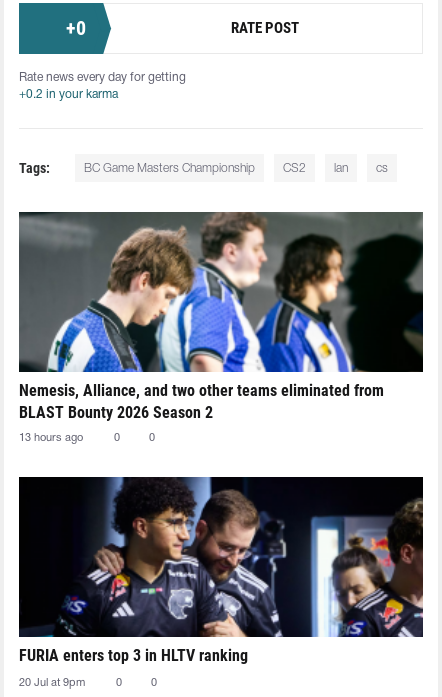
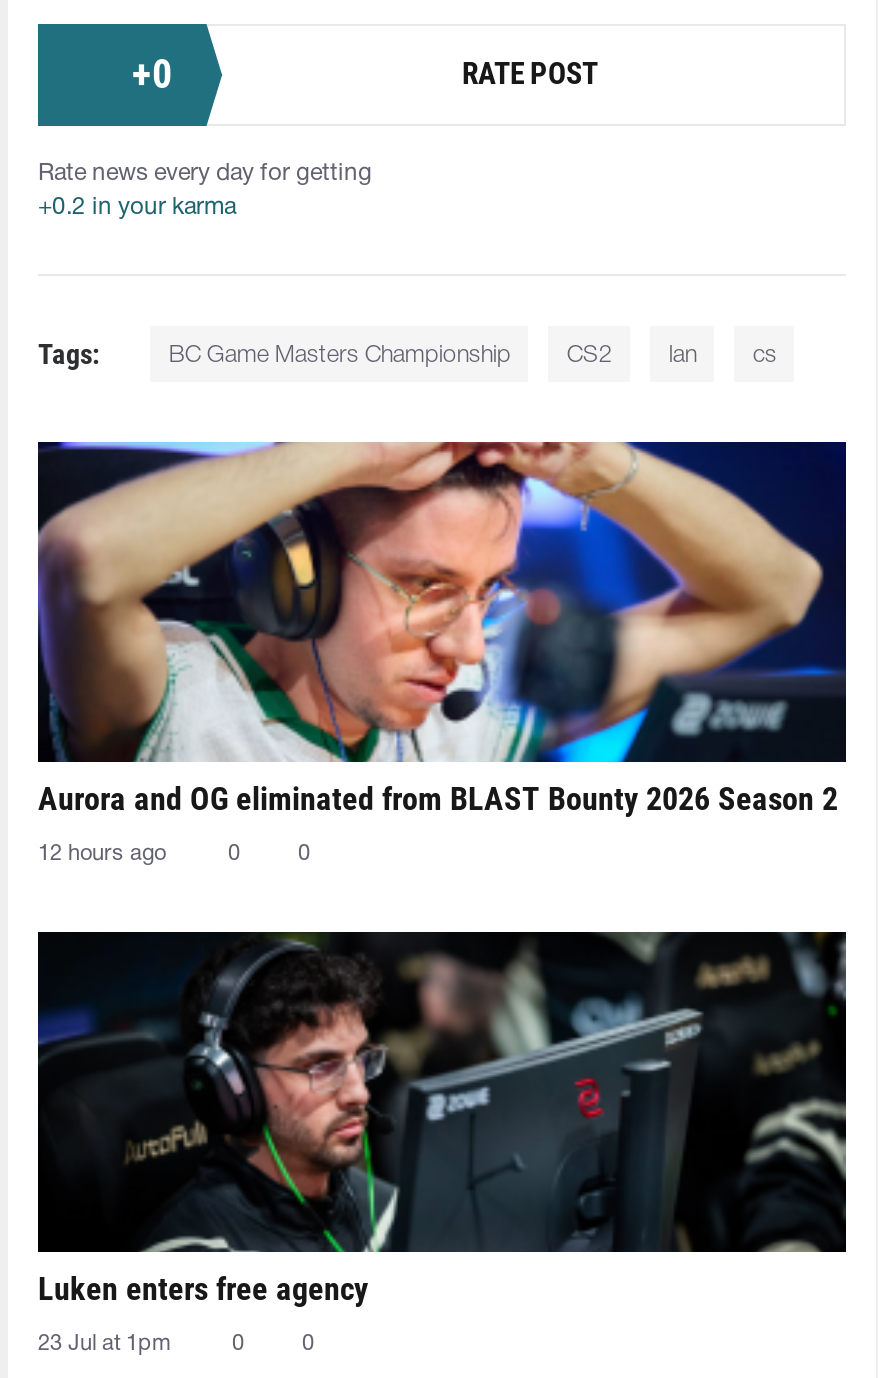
- [image]
- Nemesis, Alliance, and two other teams eliminated from
- BLAST Bounty 2026 Season 2
+ [image]
+ Aurora and OG eliminated from BLAST Bounty 2026 Season 2

- 13 hours ago
+ 12 hours ago

- [image]
- FURIA enters top 3 in HLTV ranking
+ [image]
+ Luken enters free agency

- 20 Jul at 9pm
+ 23 Jul at 1pm
